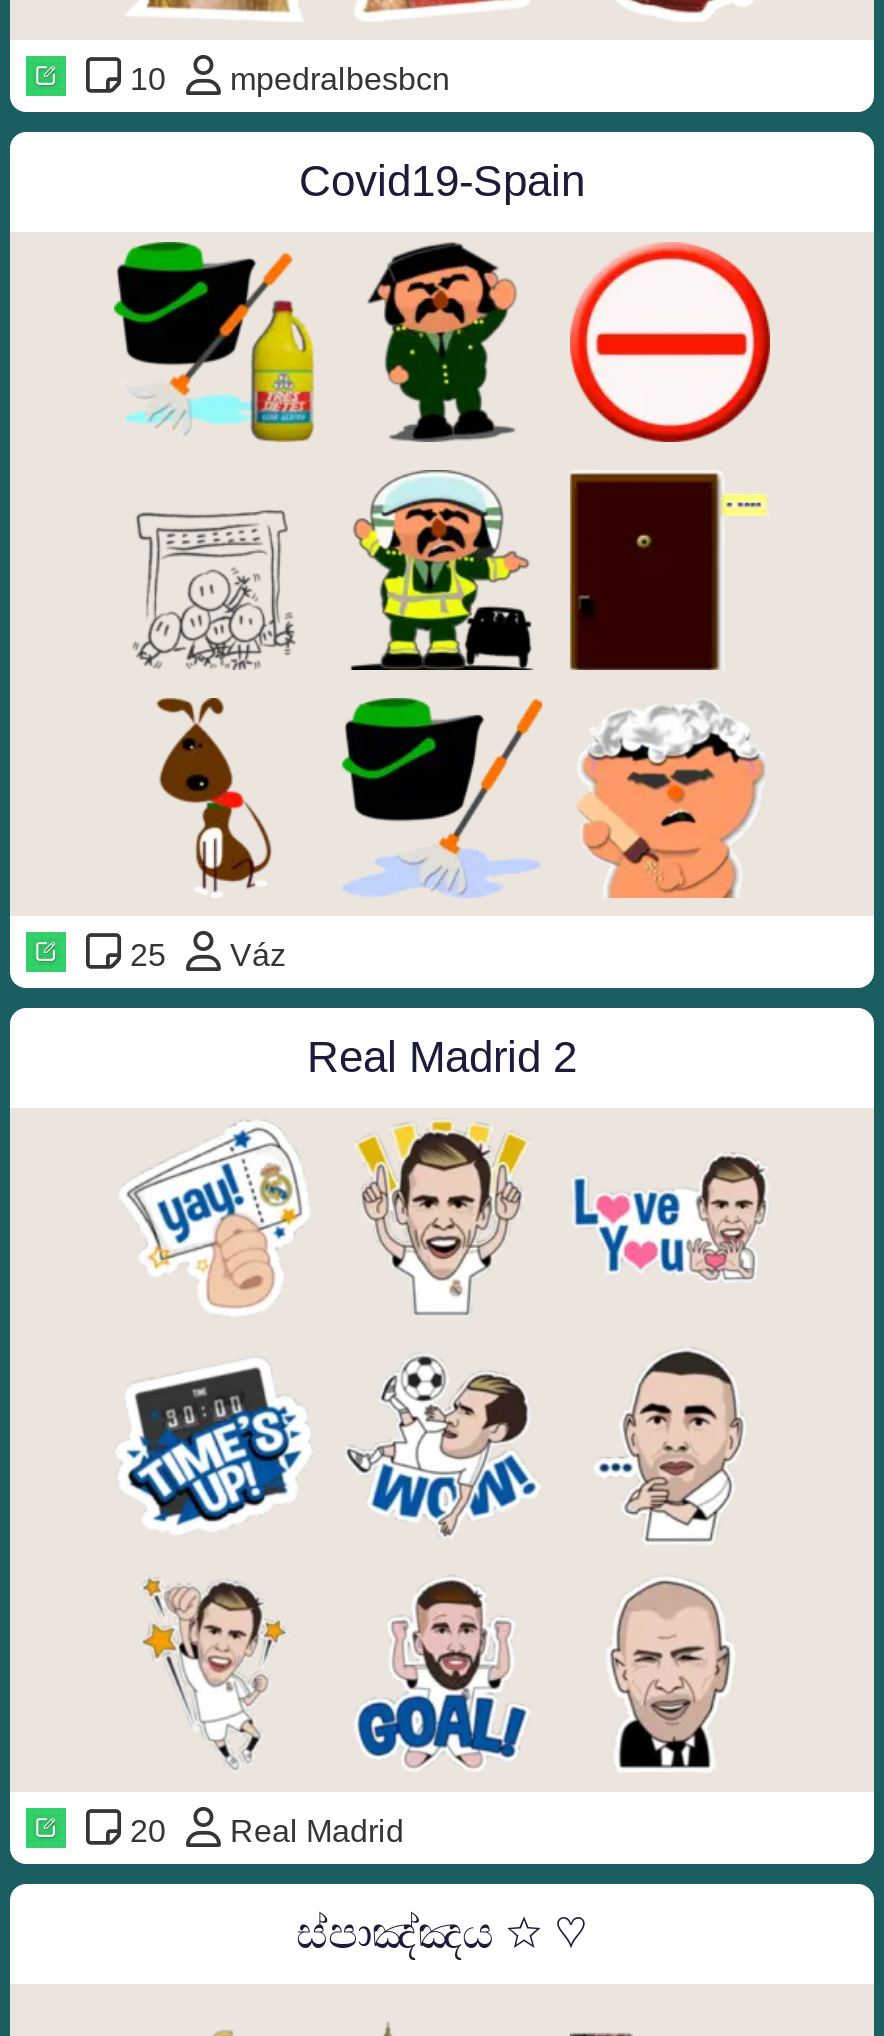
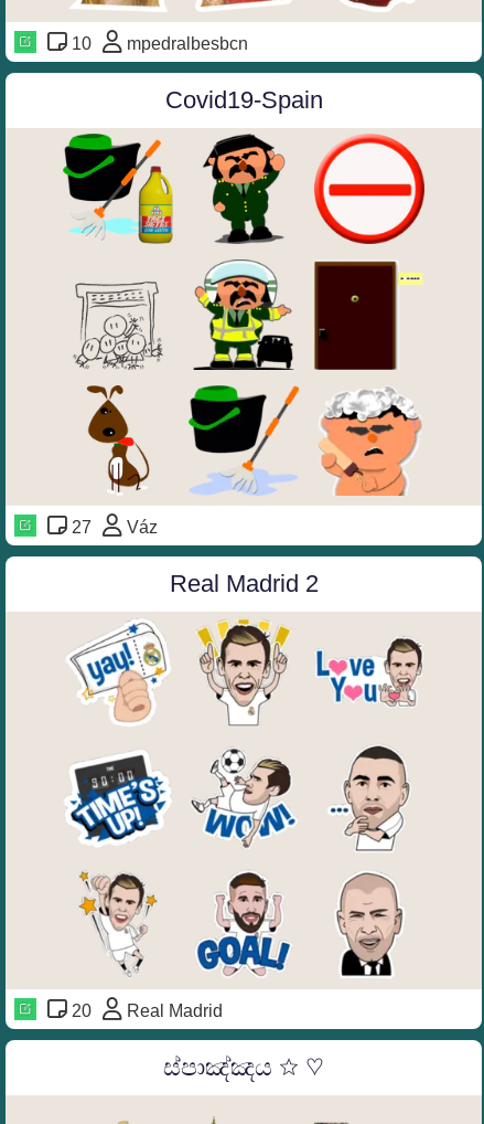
- 25 Váz
+ 27 Váz
